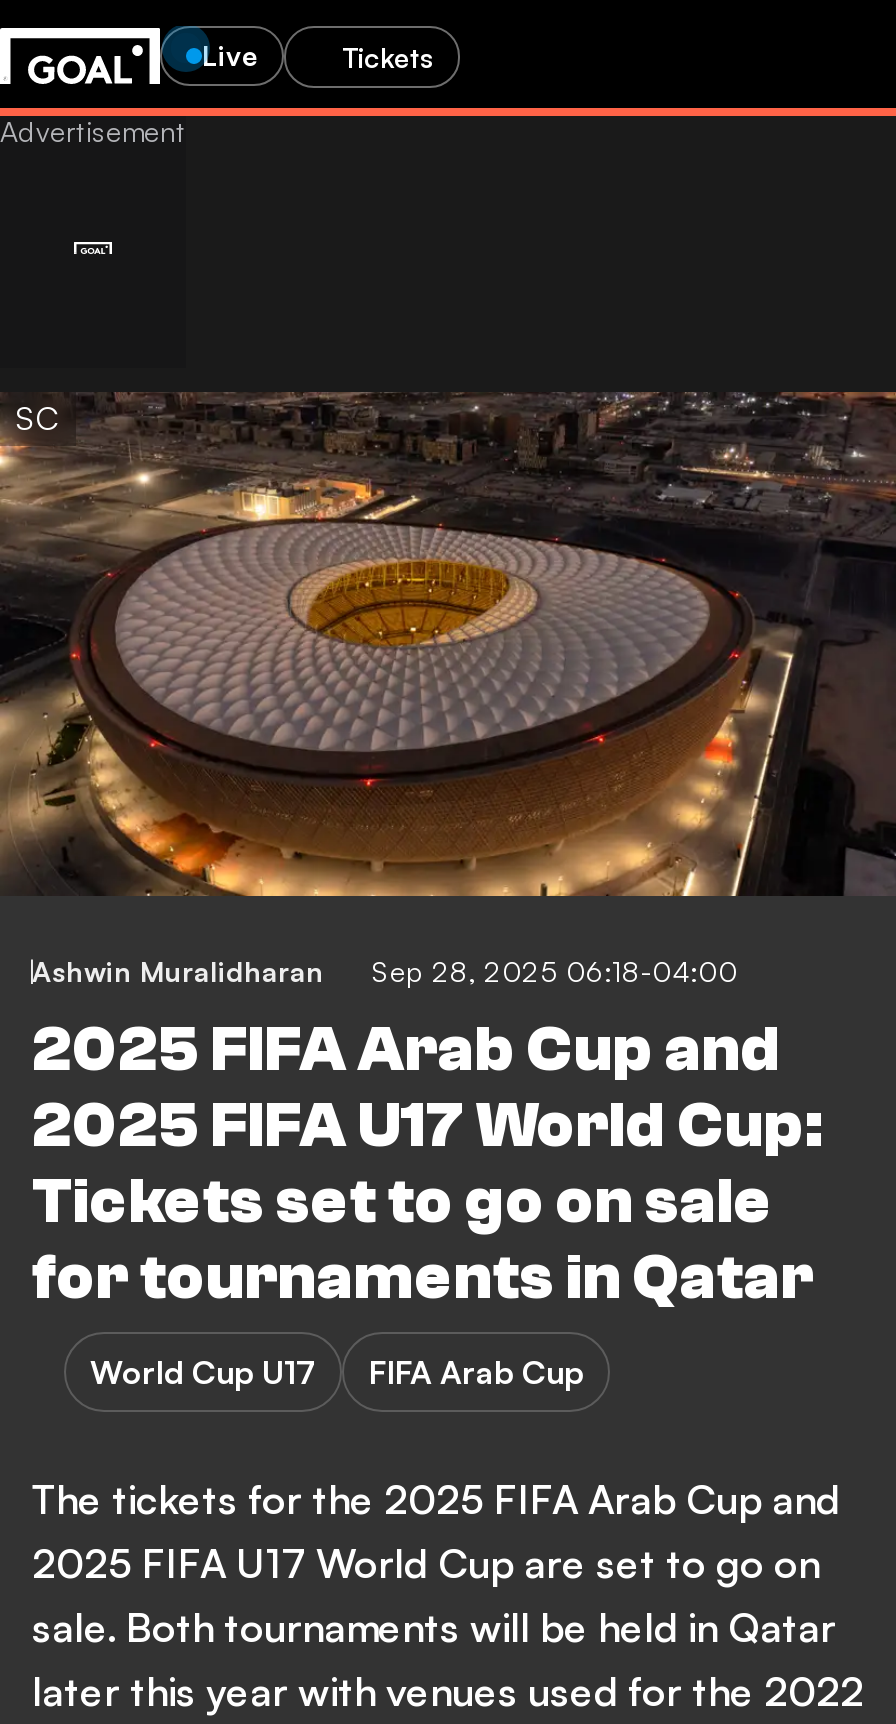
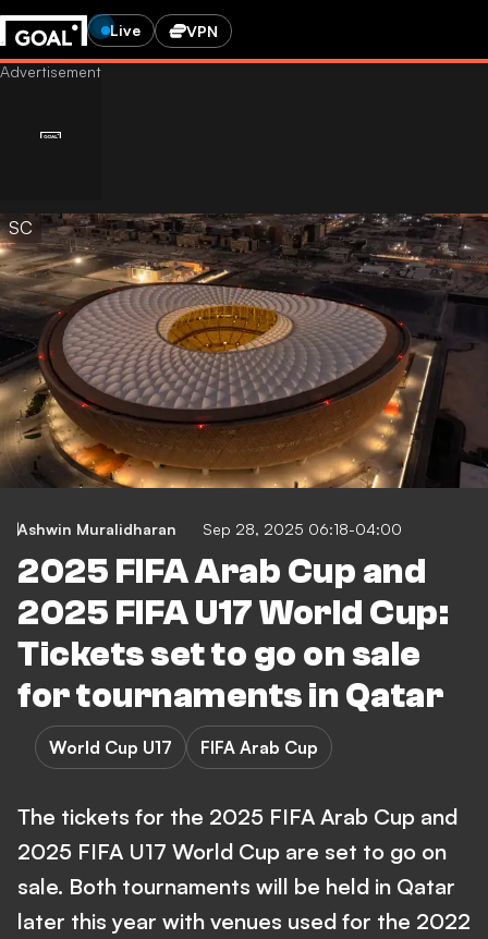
- Tickets
+ VPN
